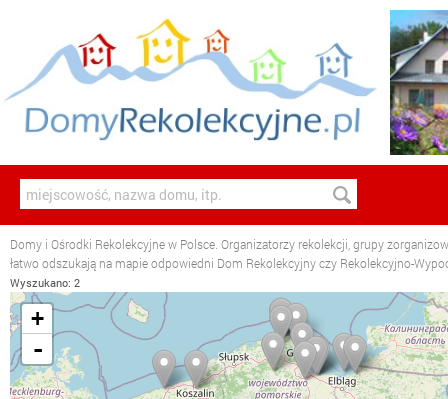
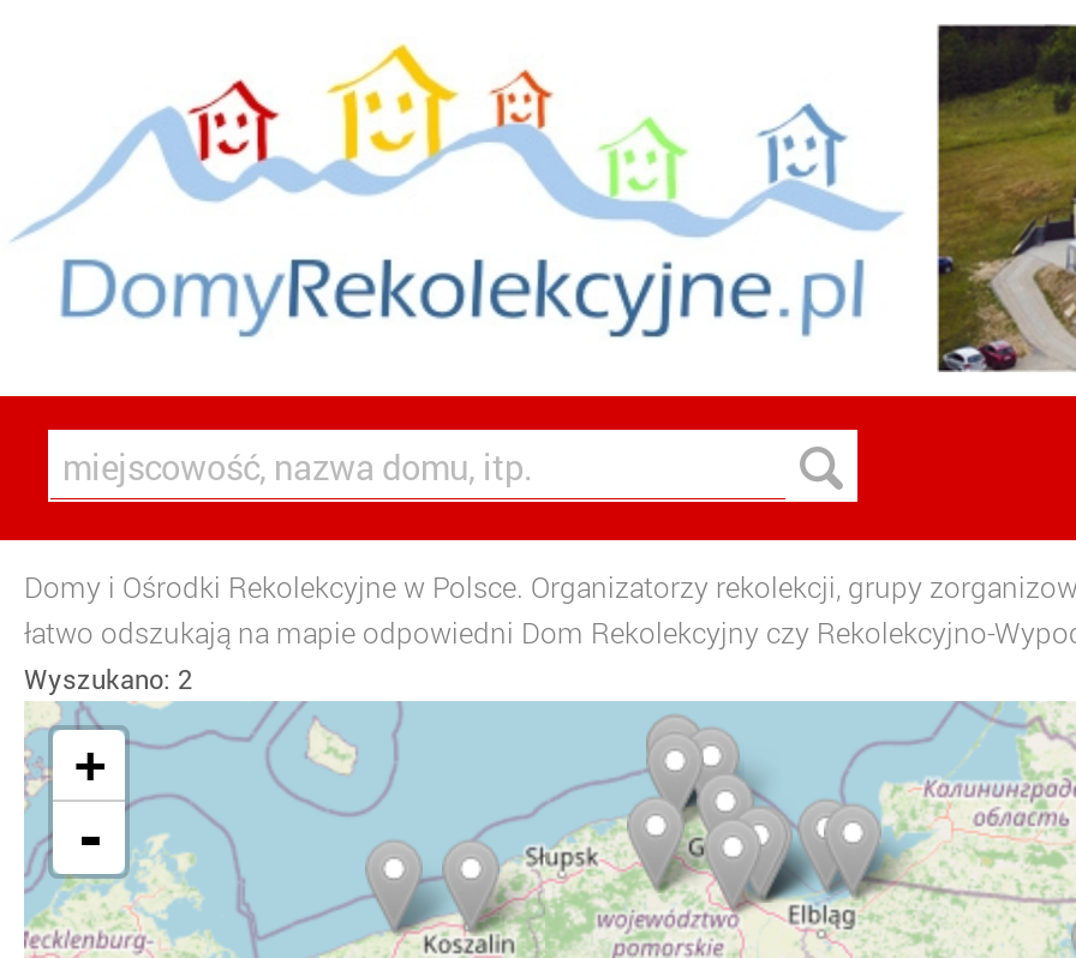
- [image]
+ [image]
